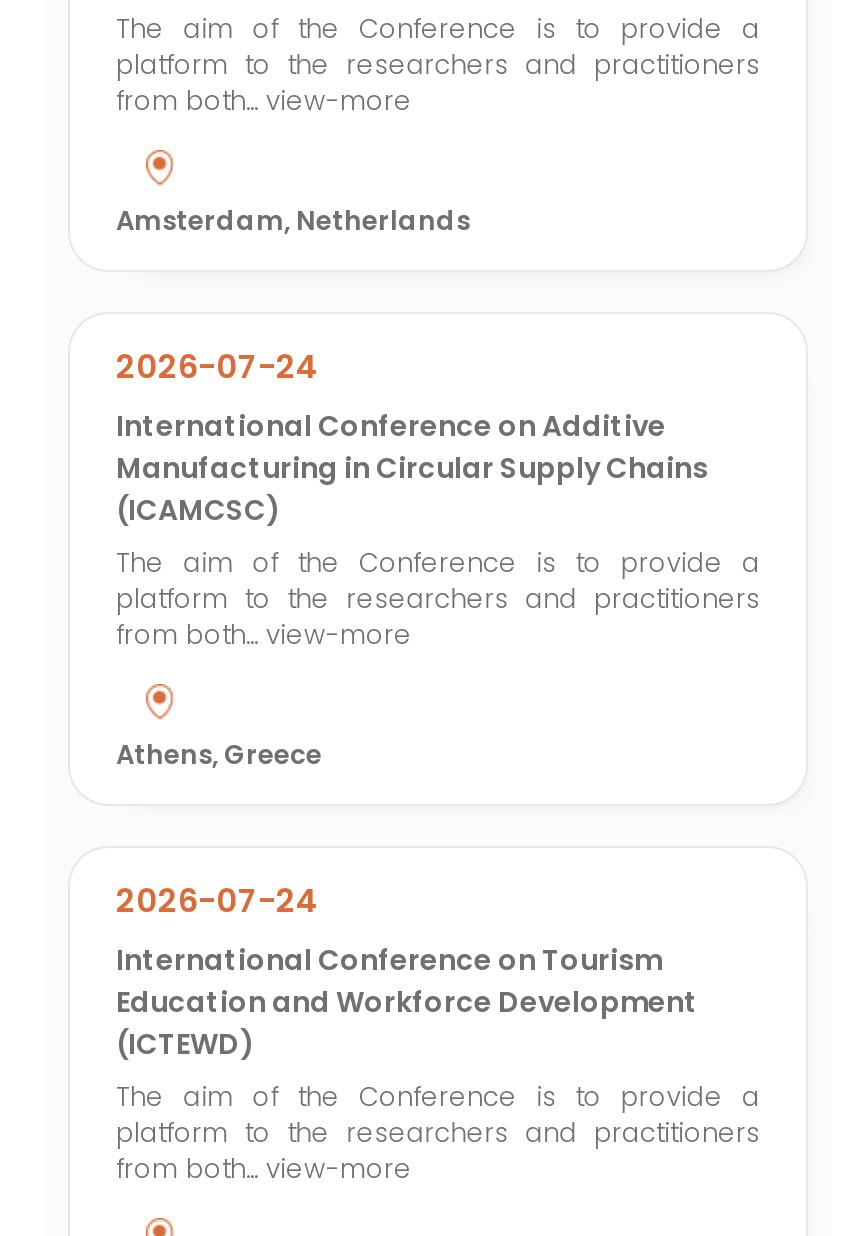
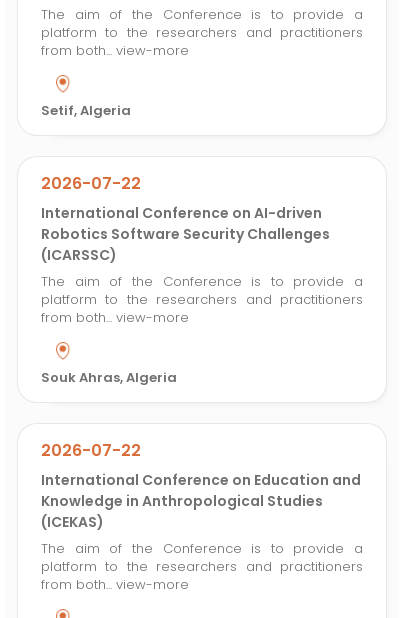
- Amsterdam, Netherlands
+ Setif, Algeria

- 2026-07-24
- International Conference on Additive
- Manufacturing in Circular Supply Chains
- (ICAMCSC)
+ 2026-07-22
+ International Conference on AI-driven
+ Robotics Software Security Challenges
+ (ICARSSC)

- Athens, Greece
+ Souk Ahras, Algeria

- 2026-07-24
- International Conference on Tourism
- Education and Workforce Development
- (ICTEWD)
+ 2026-07-22
+ International Conference on Education and
+ Knowledge in Anthropological Studies
+ (ICEKAS)
